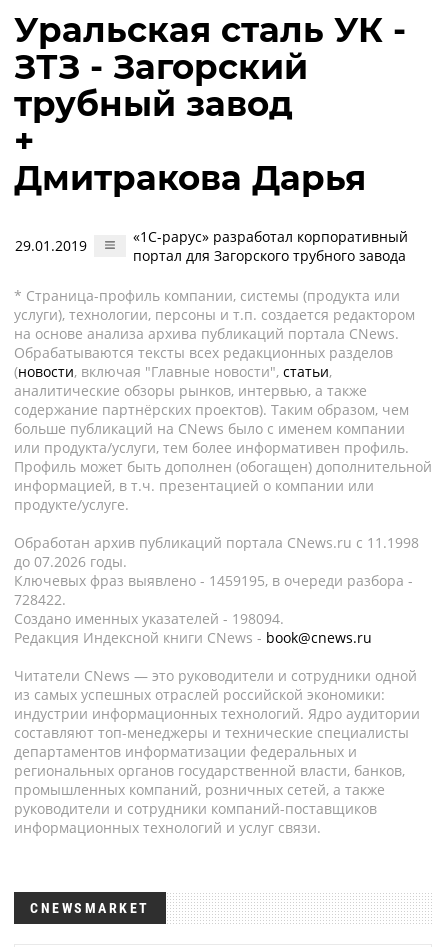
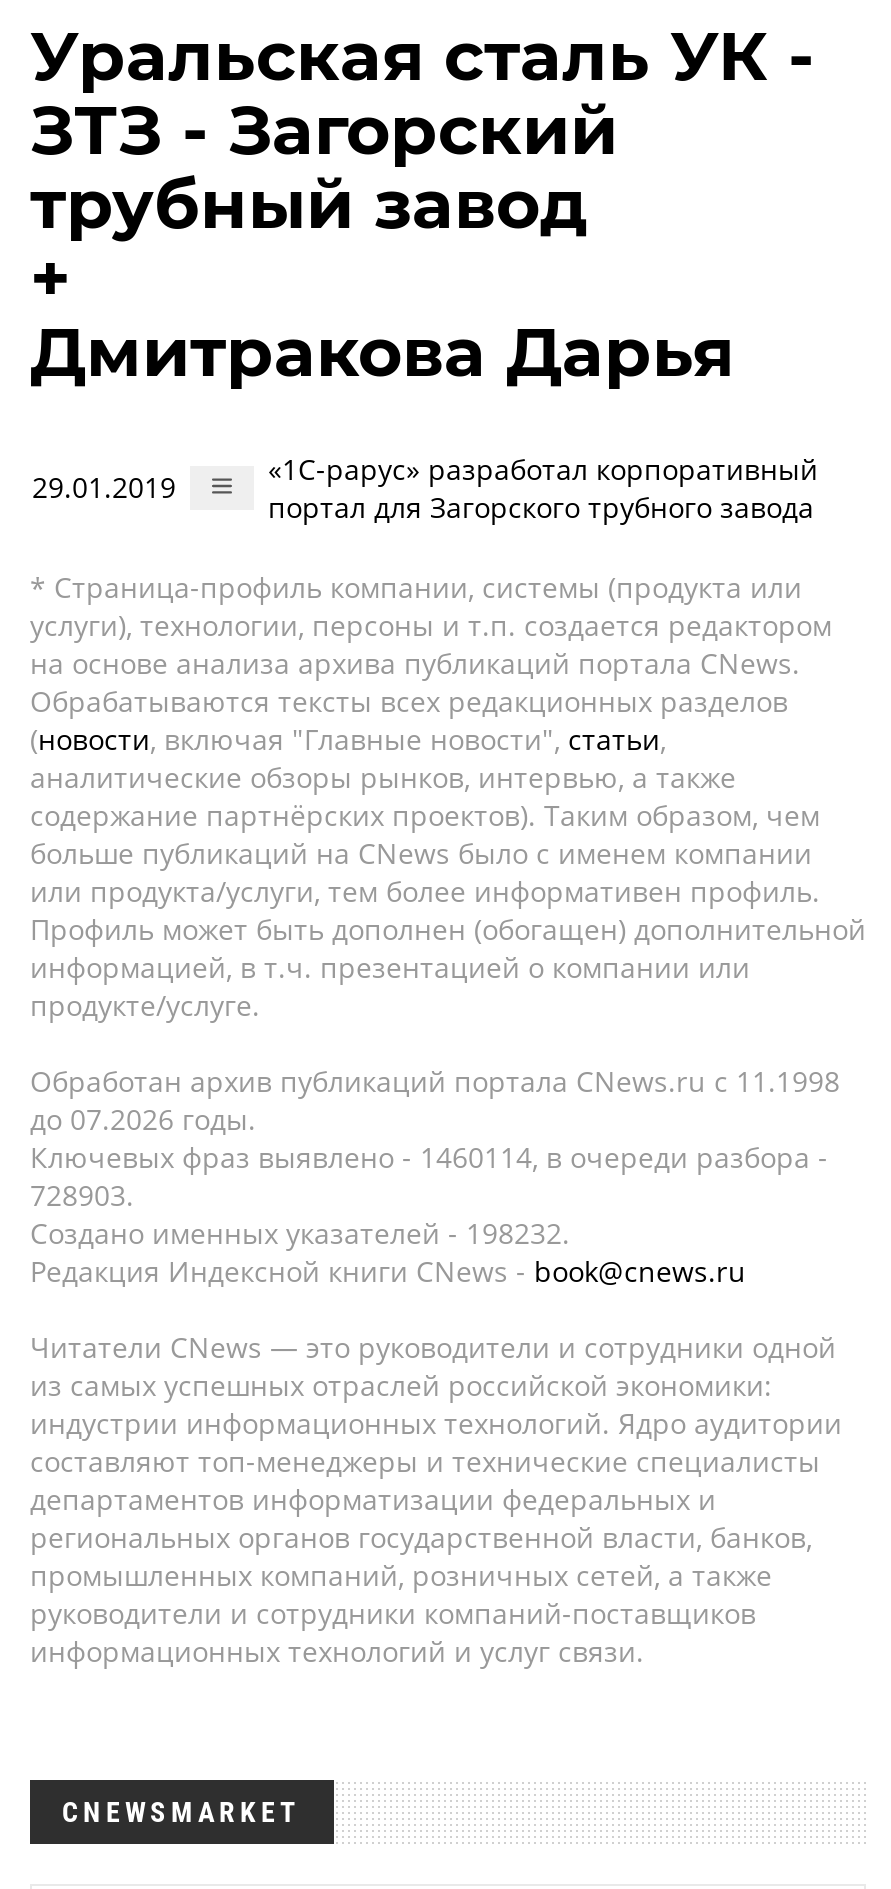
- Ключевых фраз выявлено - 1459195, в очереди разбора -
+ Ключевых фраз выявлено - 1460114, в очереди разбора -

- 728422.
+ 728903.

- Создано именных указателей - 198094.
+ Создано именных указателей - 198232.
